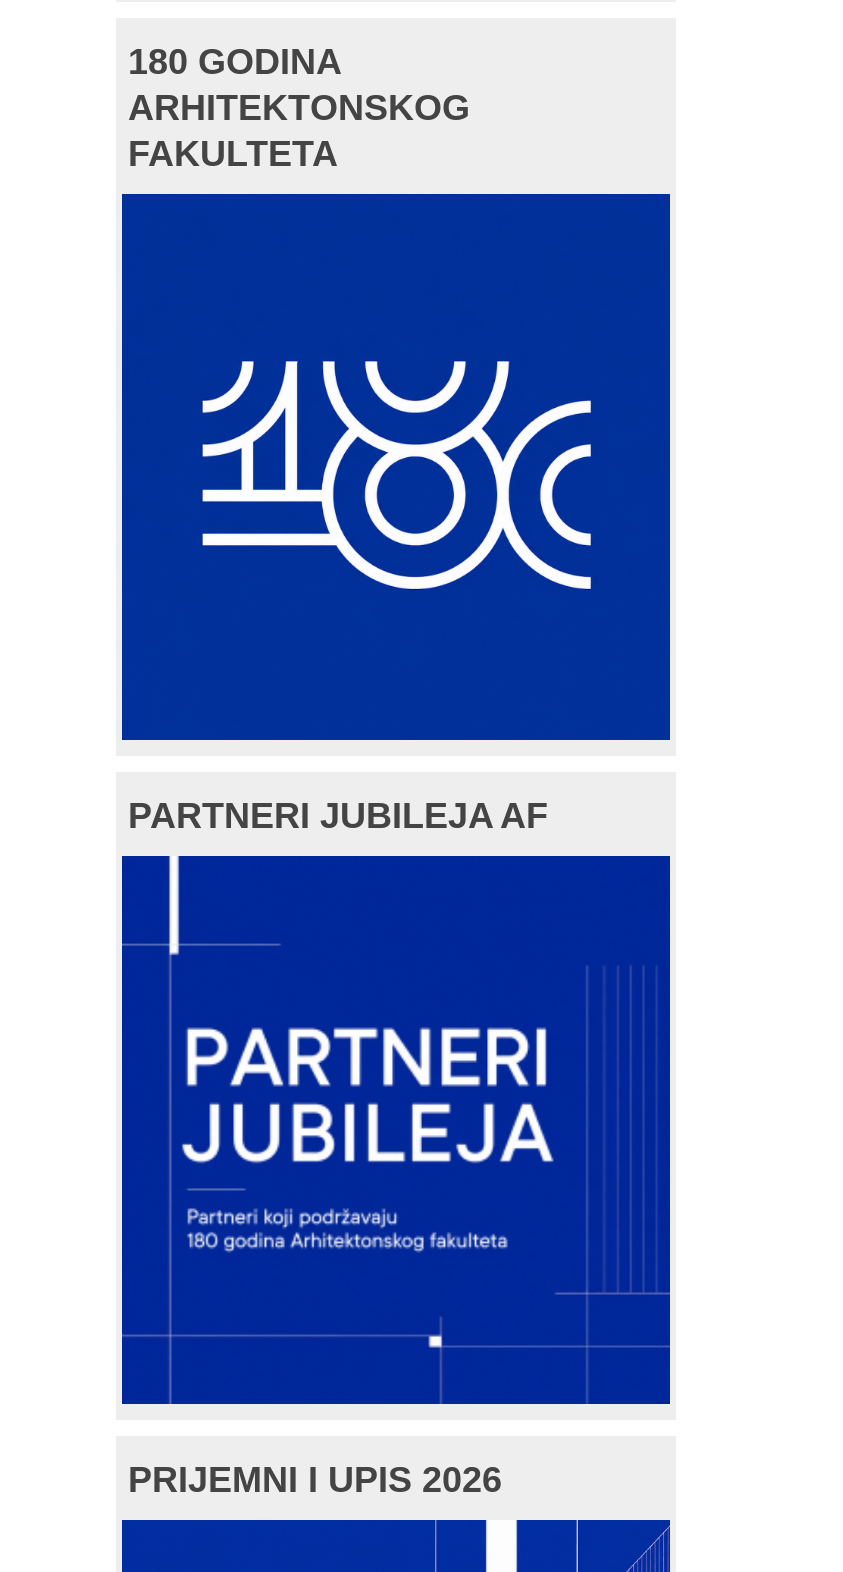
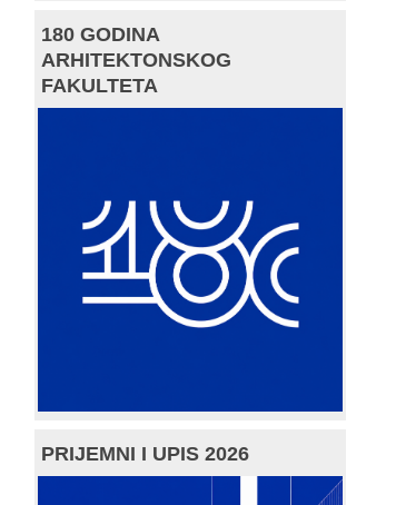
- PARTNERI JUBILEJA AF

- [image]
